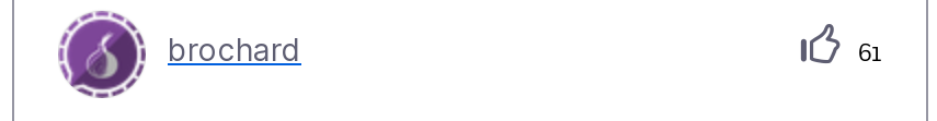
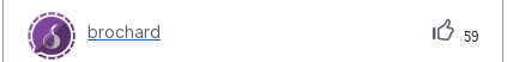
- 61
+ 59
